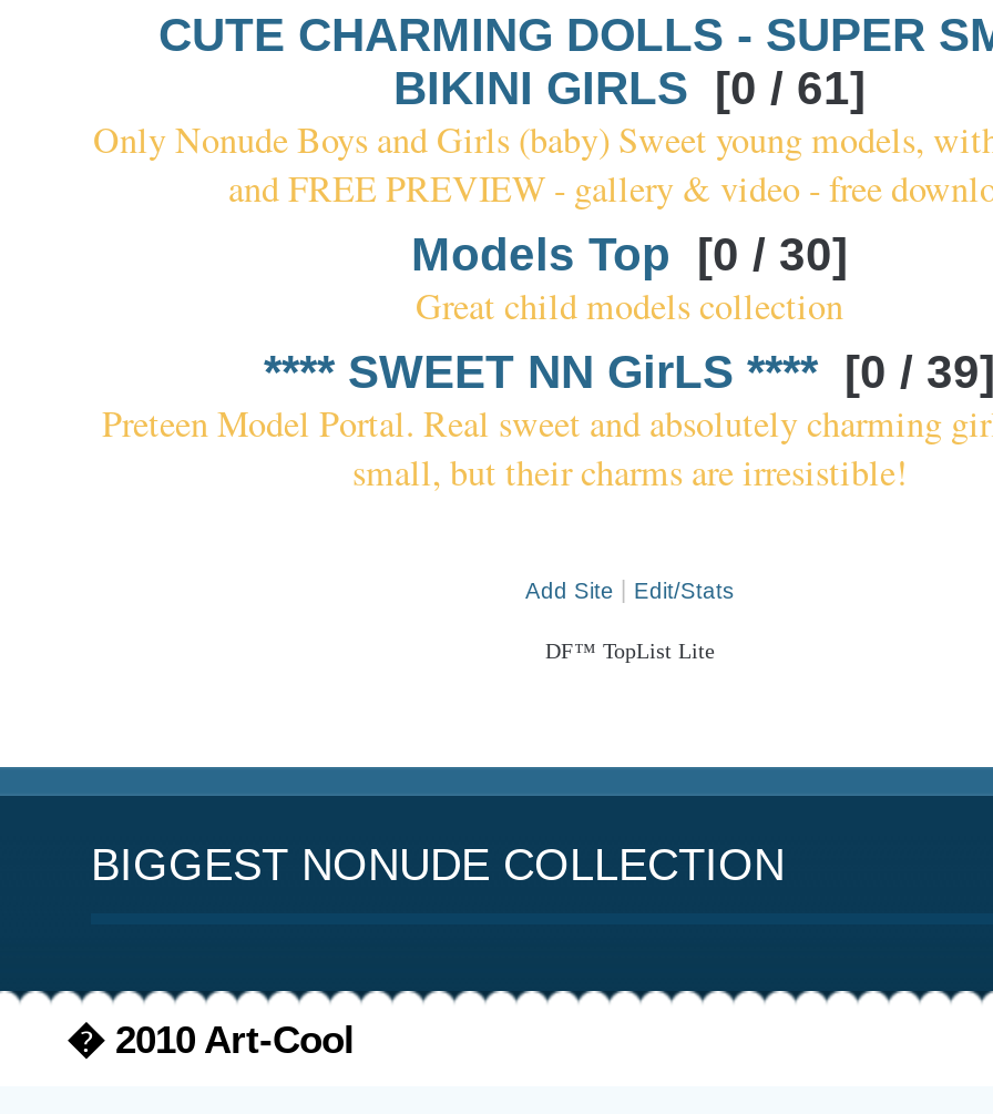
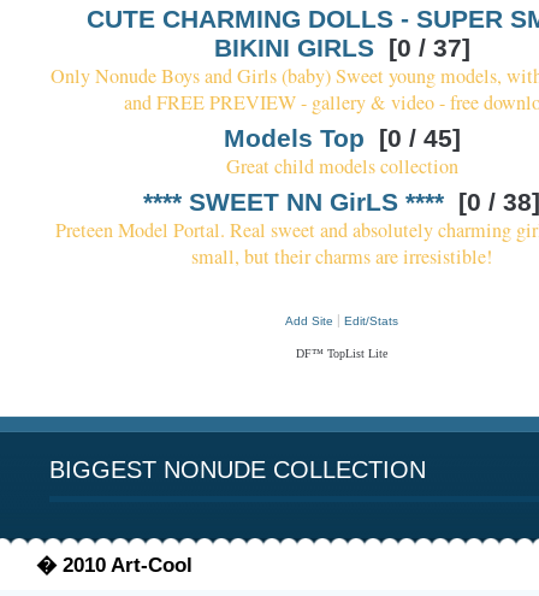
- BIKINI GIRLS [0 / 61]
+ BIKINI GIRLS [0 / 37]

- Models Top [0 / 30]
+ Models Top [0 / 45]

- **** SWEET NN GirLS **** [0 / 39]
+ **** SWEET NN GirLS **** [0 / 38]
